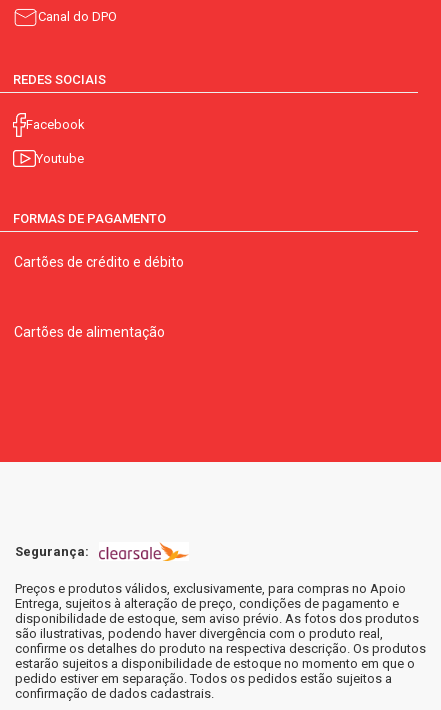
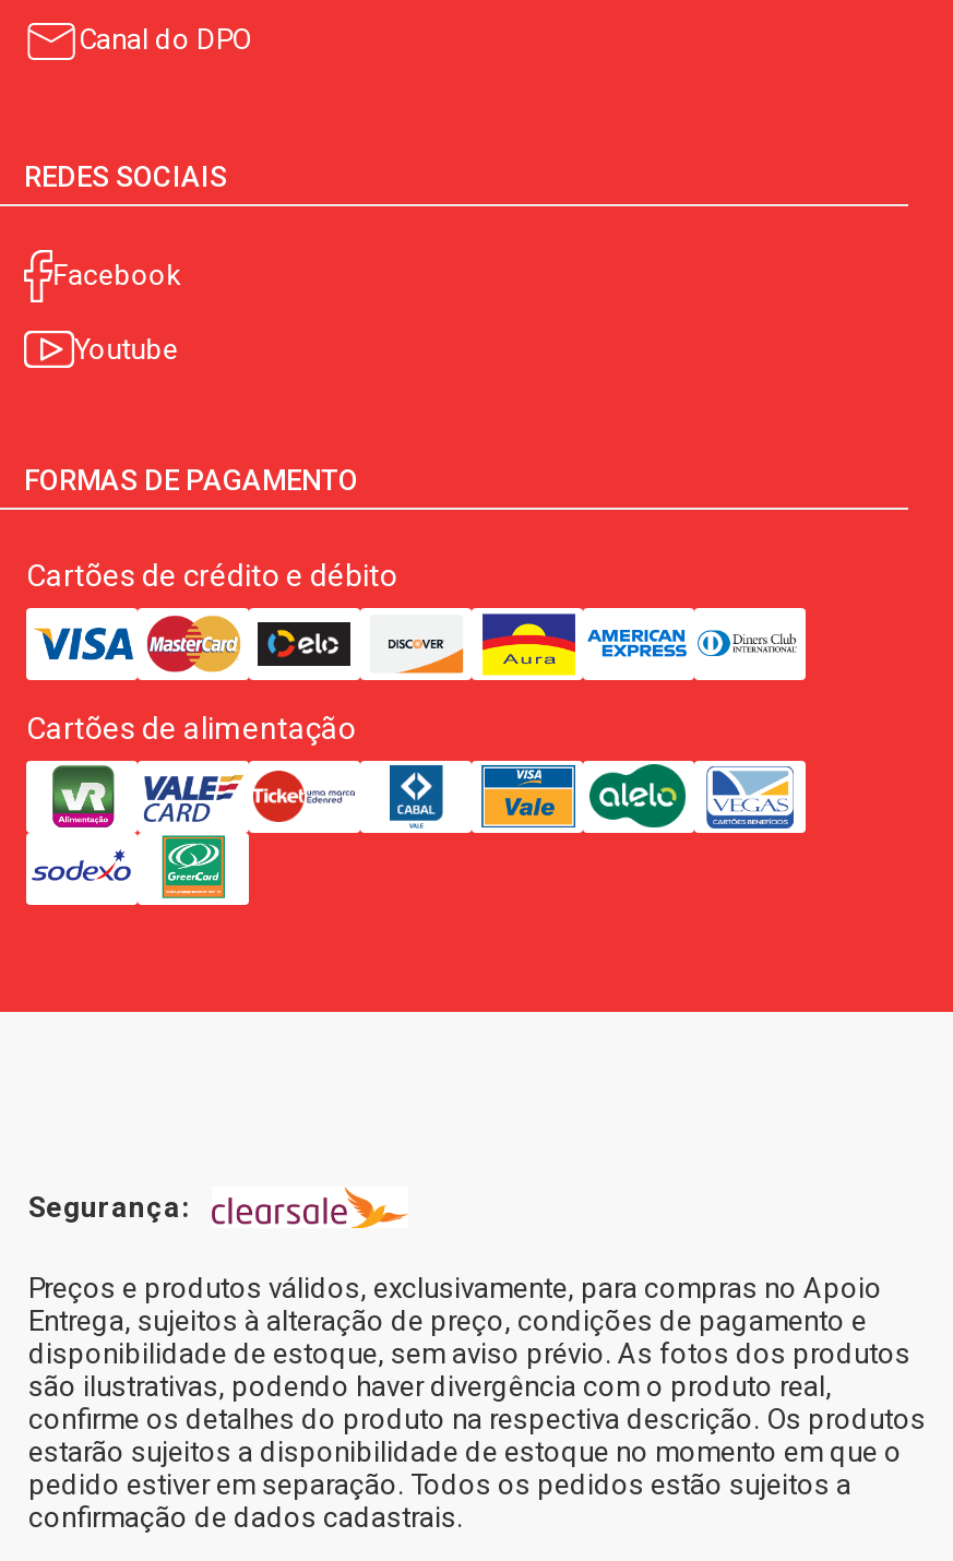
+ [image]

+ [image]
